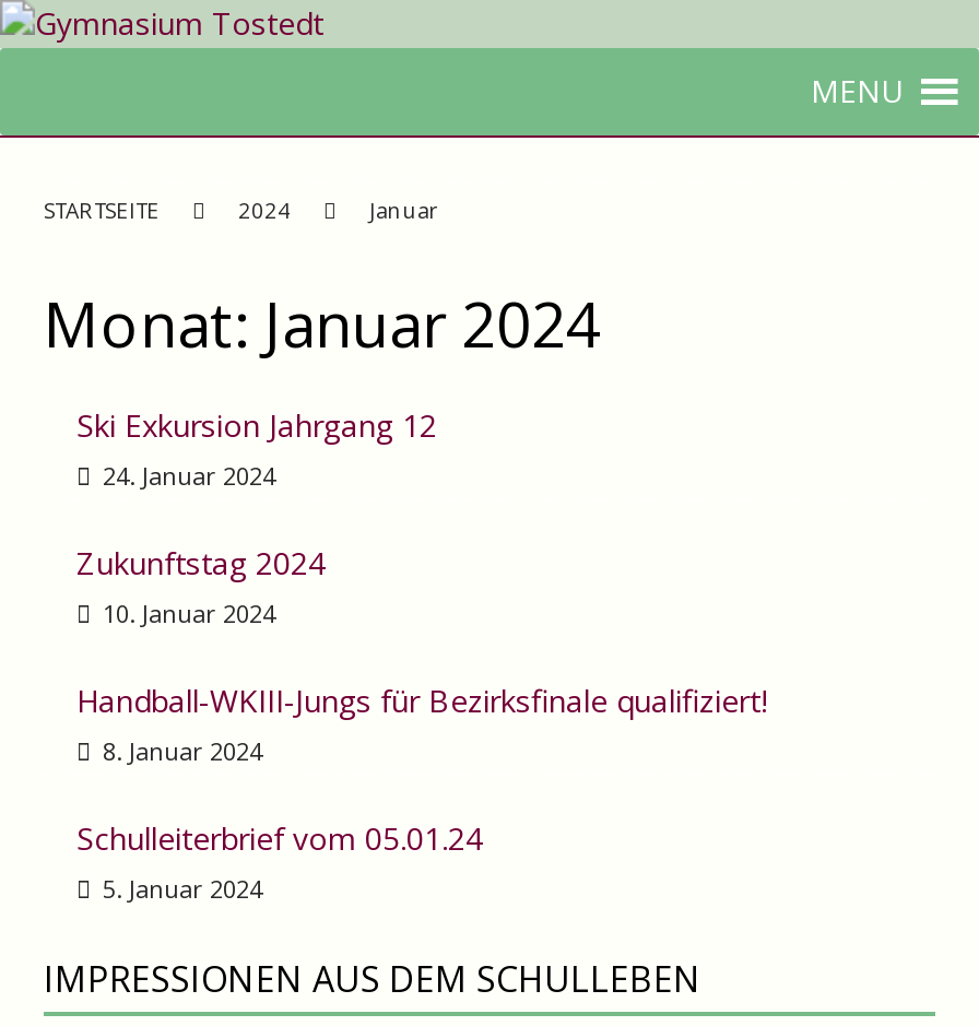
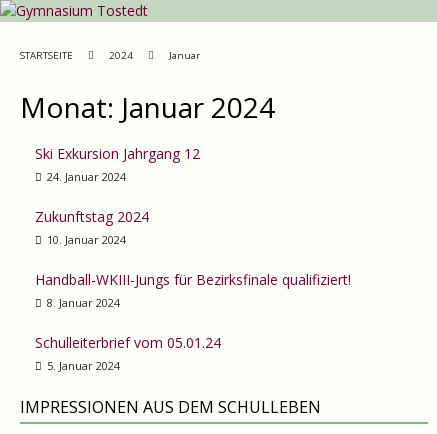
- MENU
